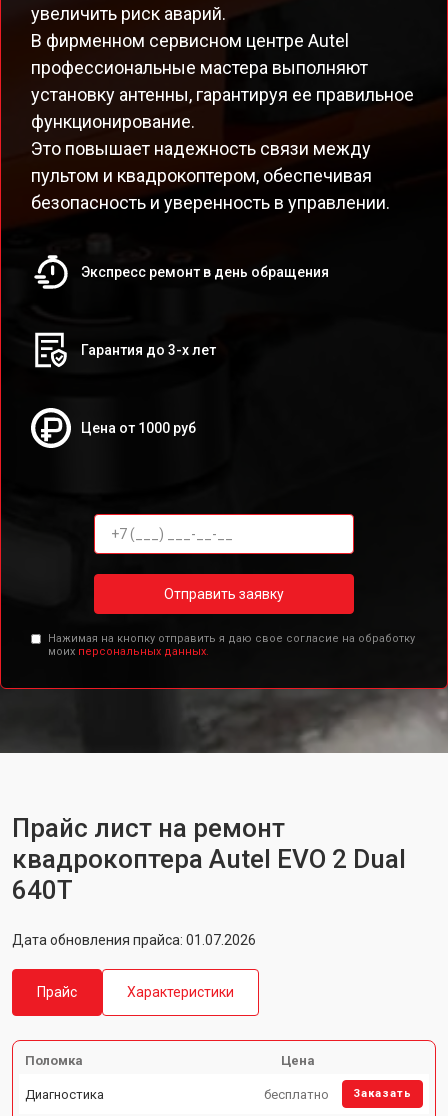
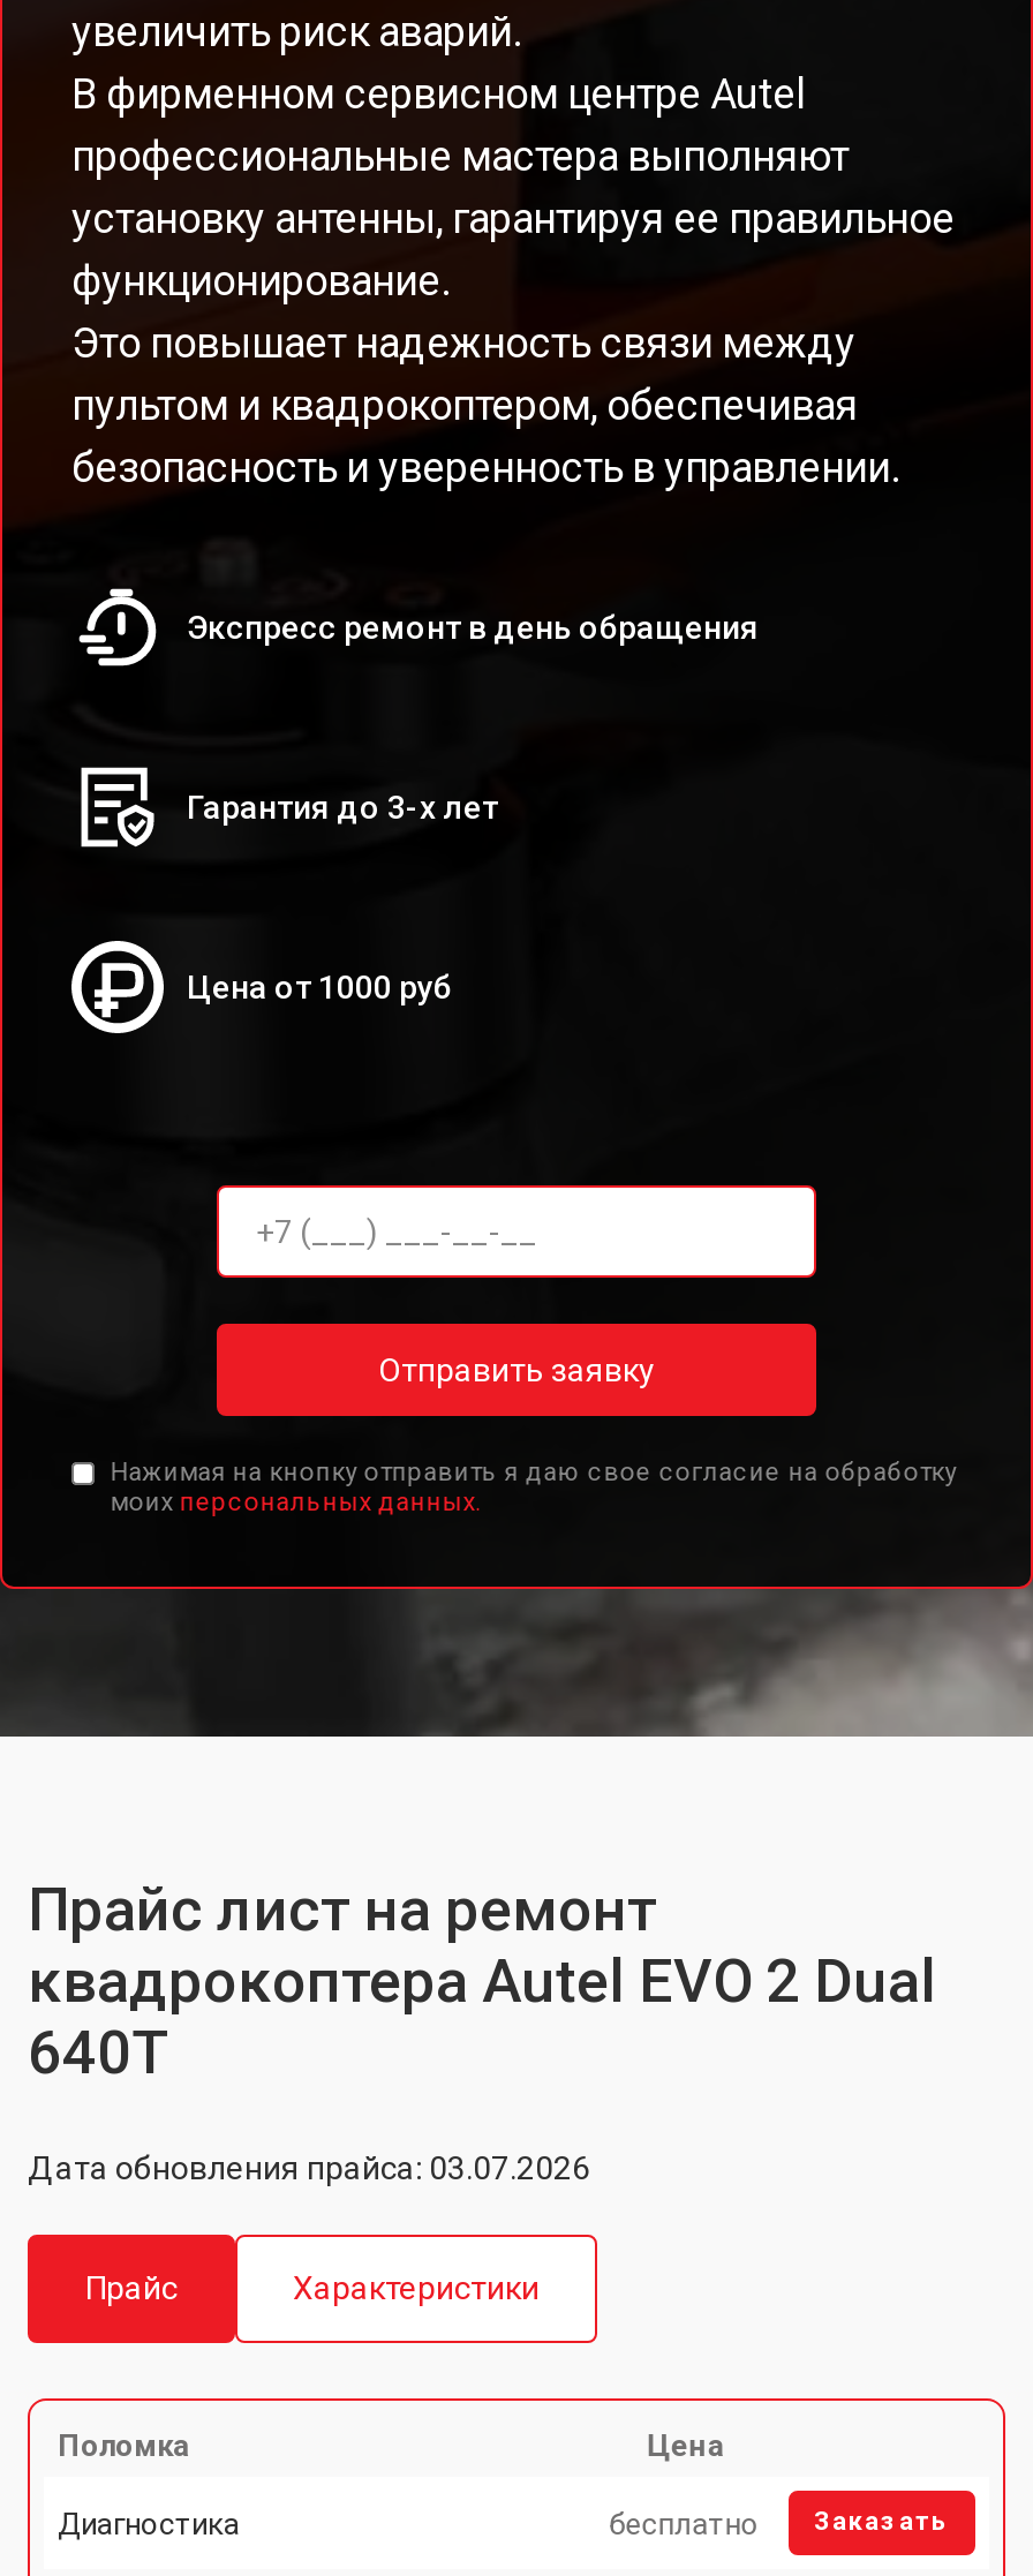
- Дата обновления прайса: 01.07.2026
+ Дата обновления прайса: 03.07.2026
